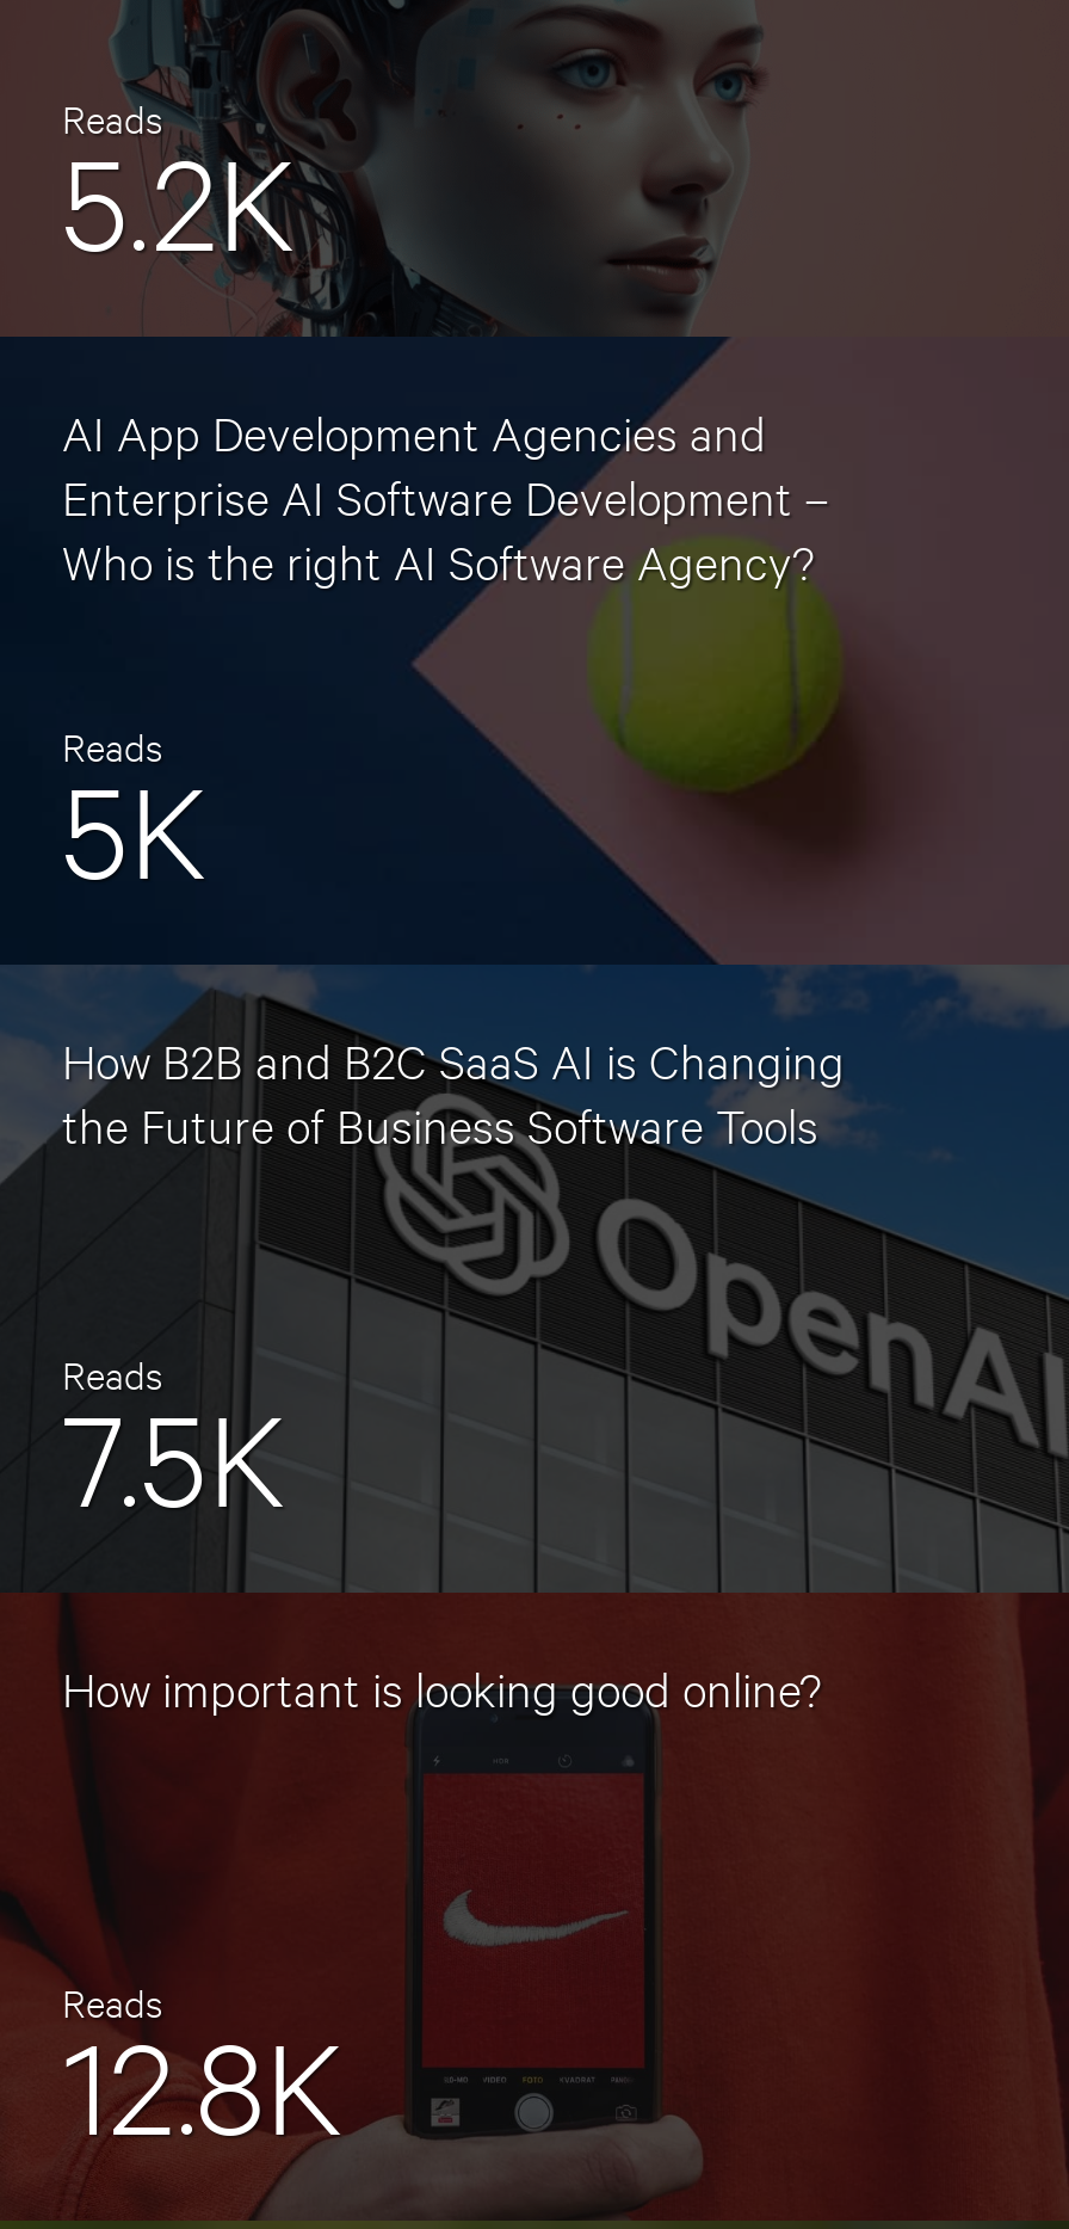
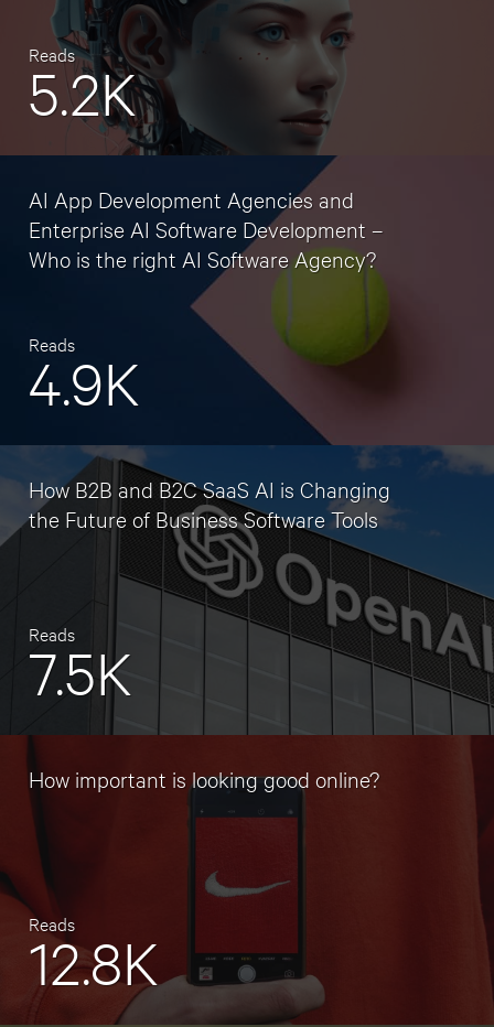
- 5K
+ 4.9K
